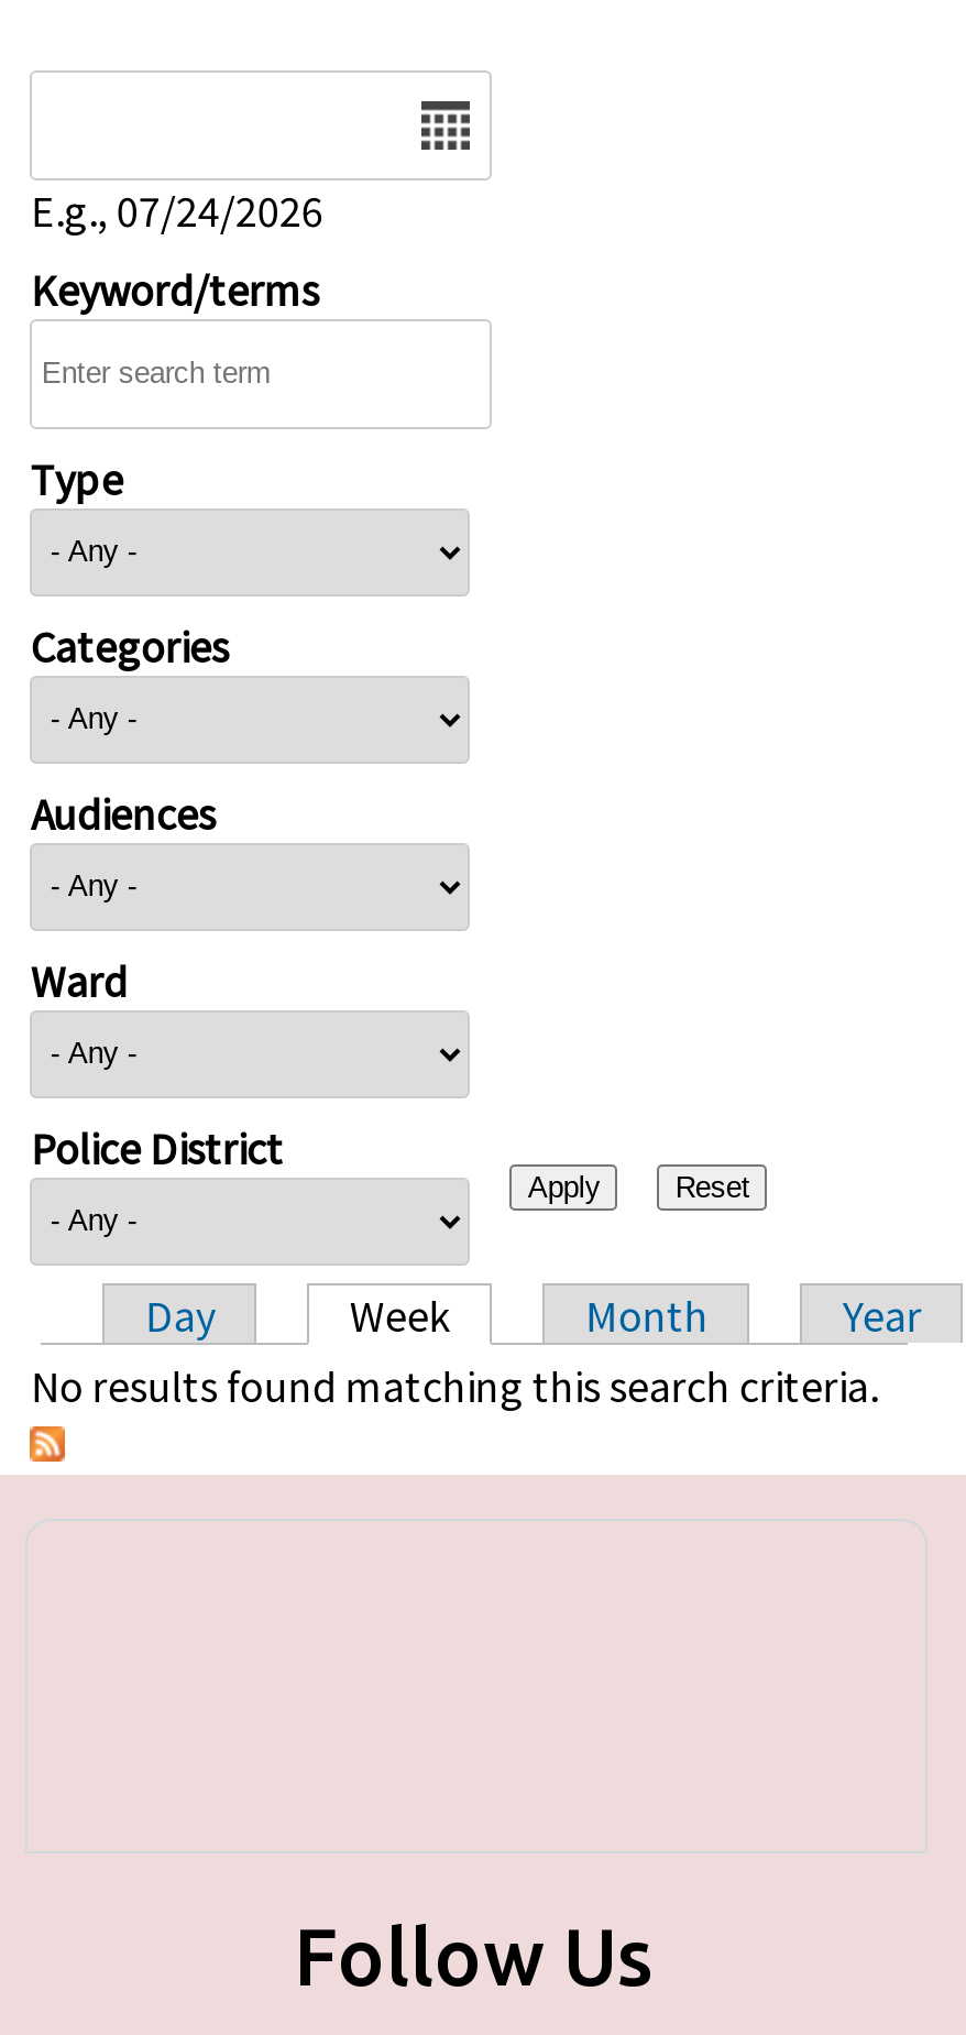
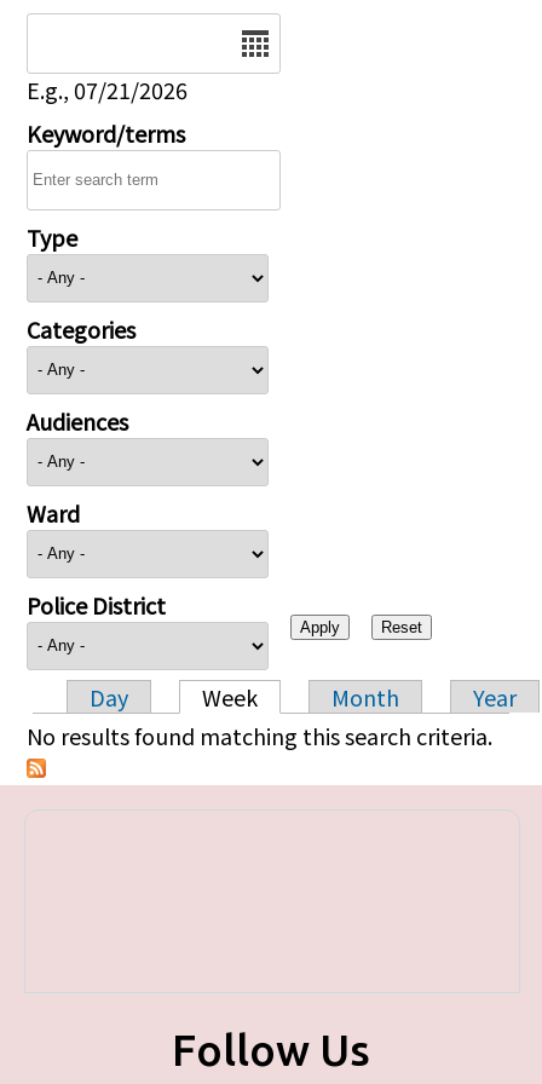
- E.g., 07/24/2026
+ E.g., 07/21/2026
